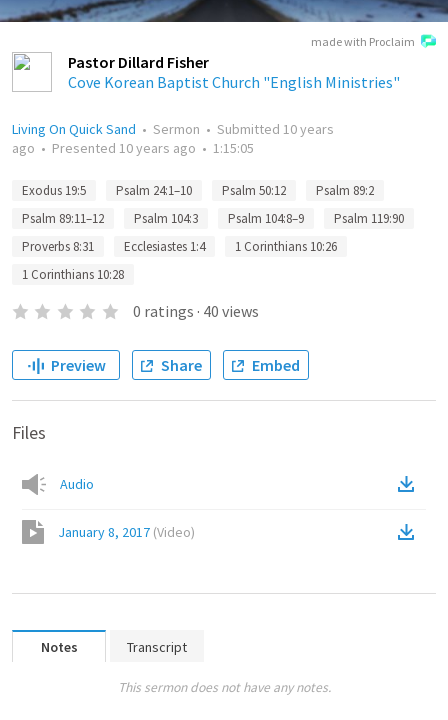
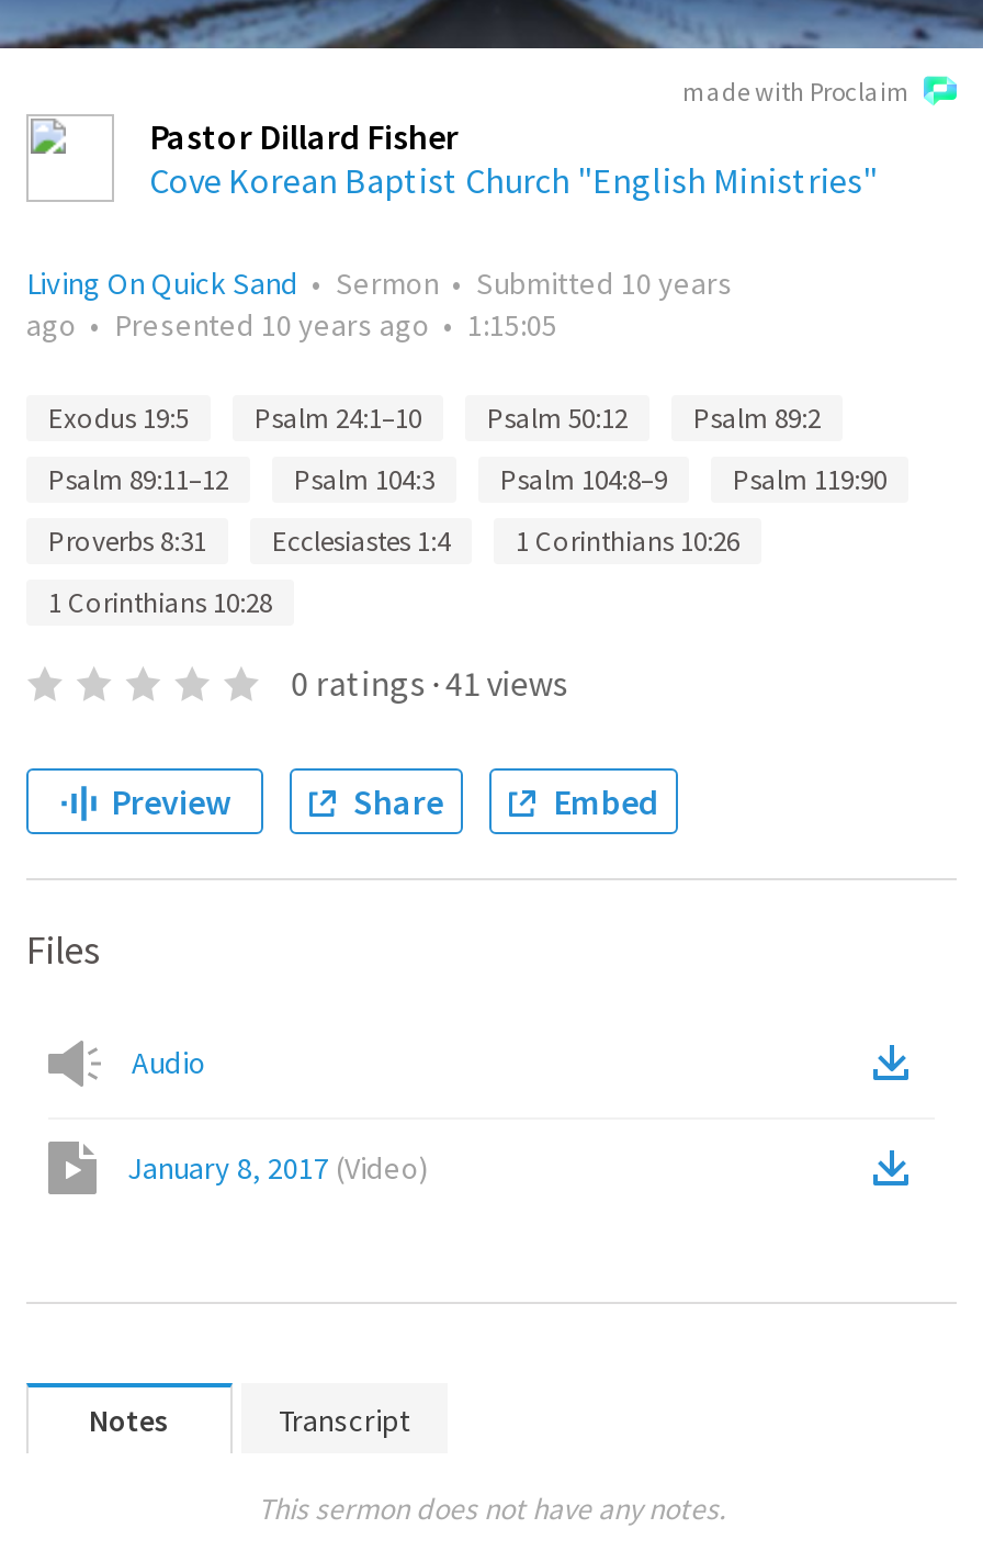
- 0 ratings · 40 views
+ 0 ratings · 41 views
